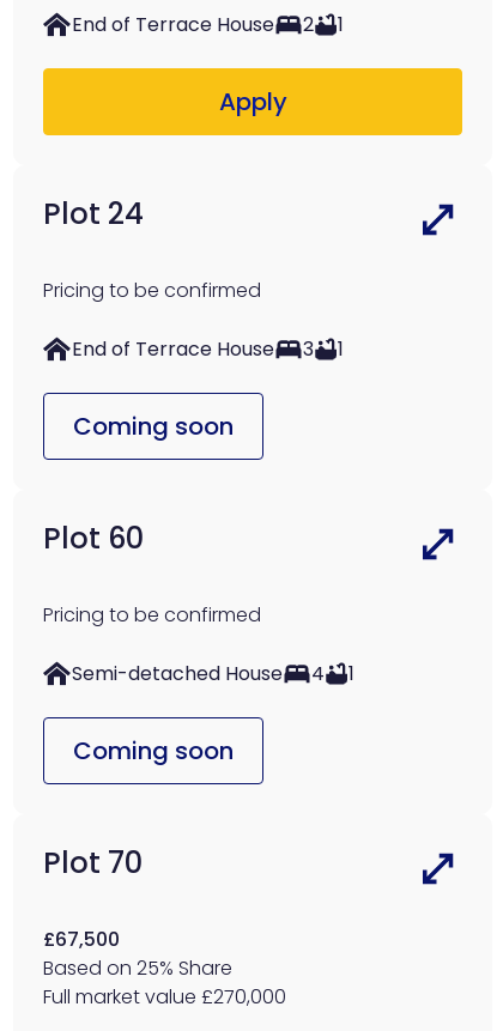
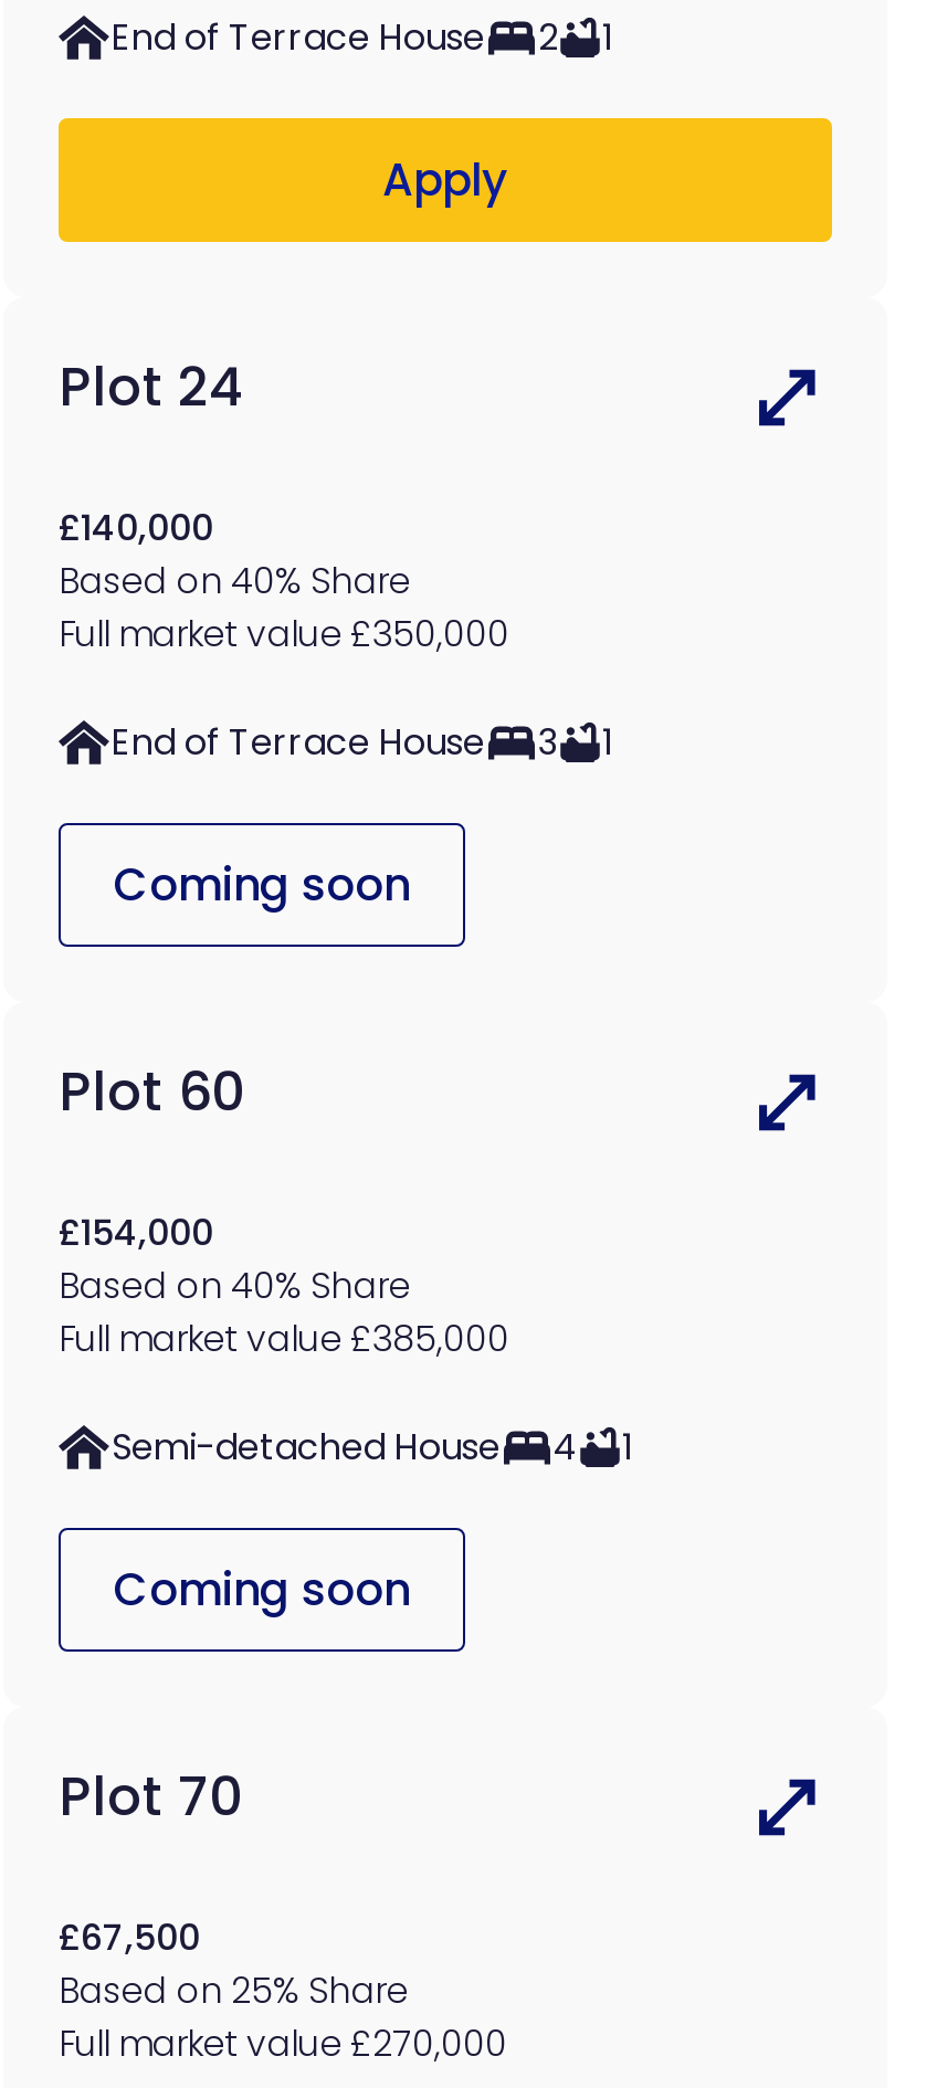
- Pricing to be confirmed
+ £140,000
+ Based on 40% Share
+ Full market value £350,000

- Pricing to be confirmed
+ £154,000
+ Based on 40% Share
+ Full market value £385,000
